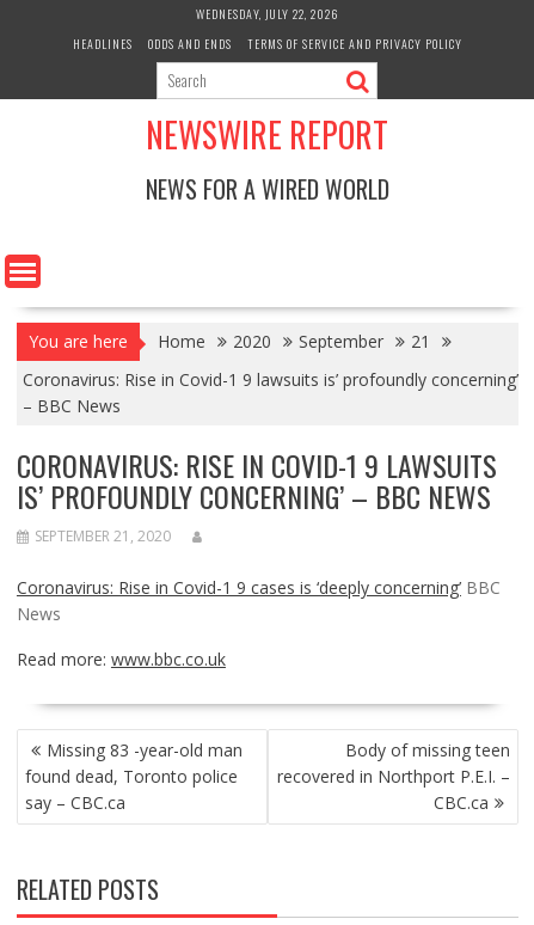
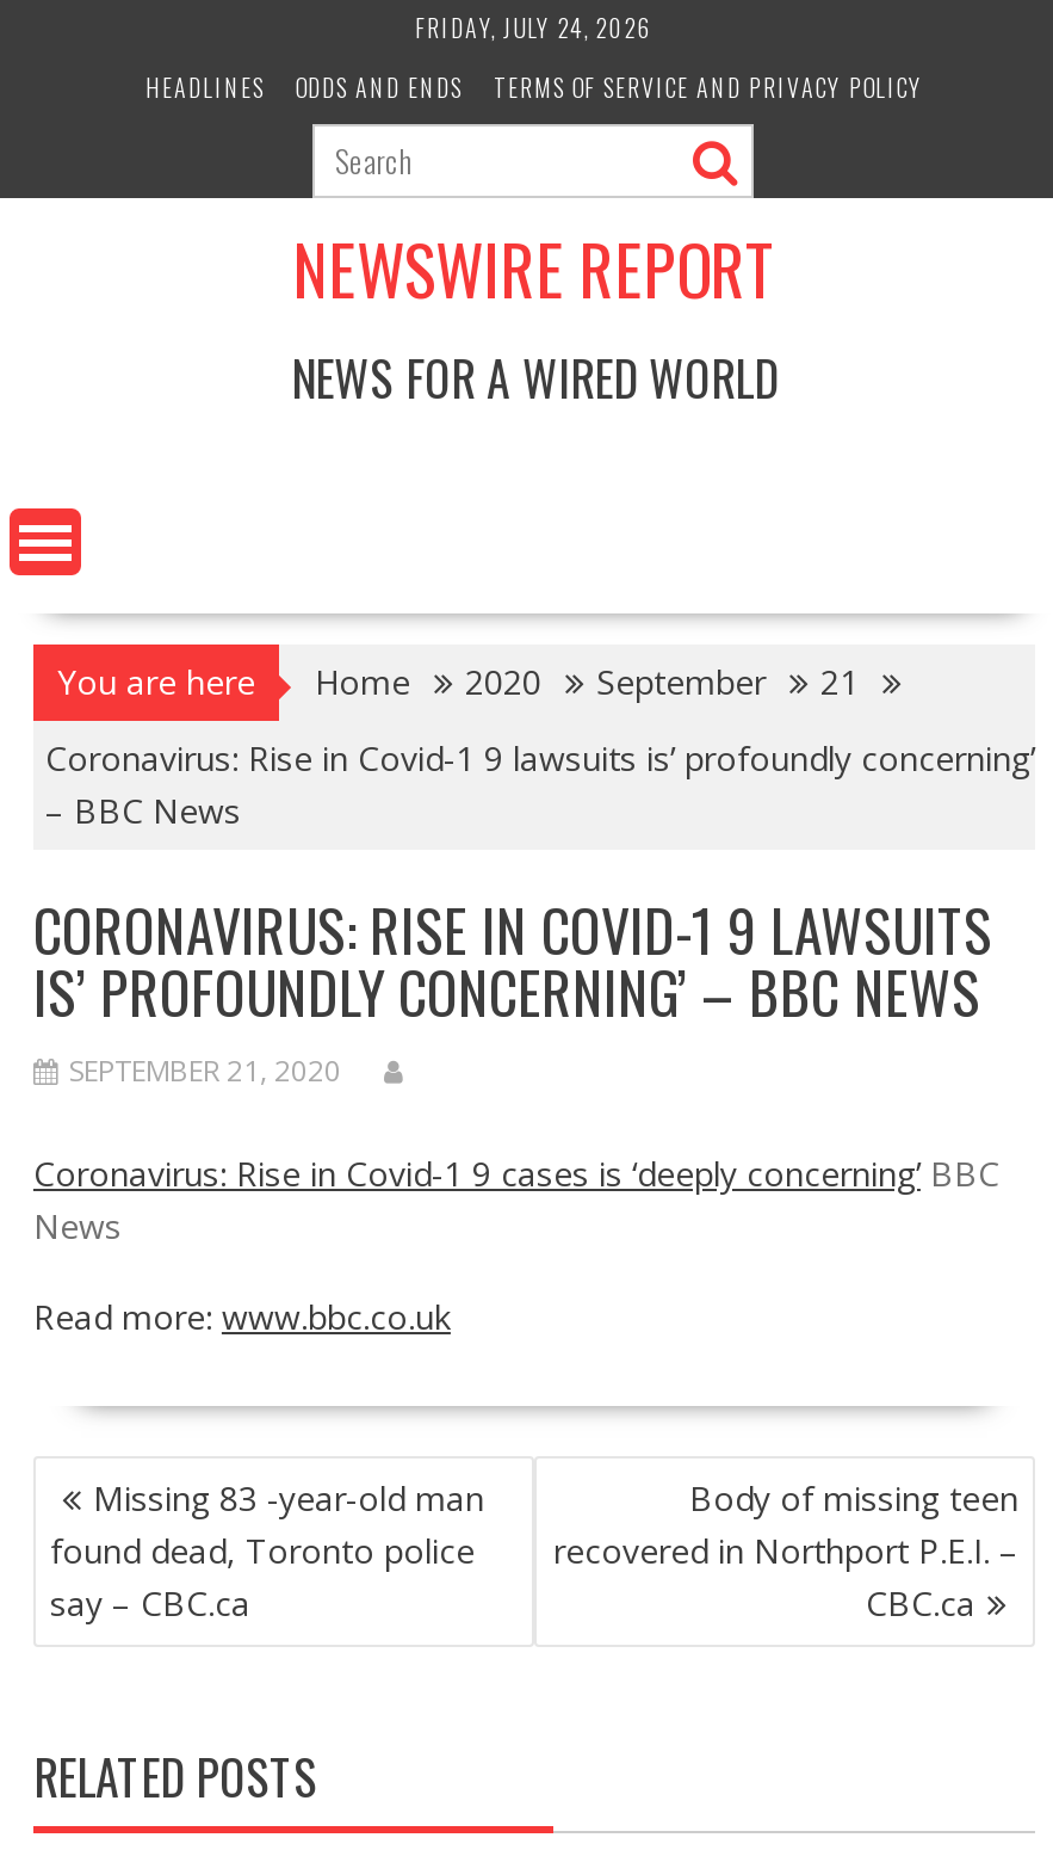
- WEDNESDAY, JULY 22, 2026
+ FRIDAY, JULY 24, 2026
